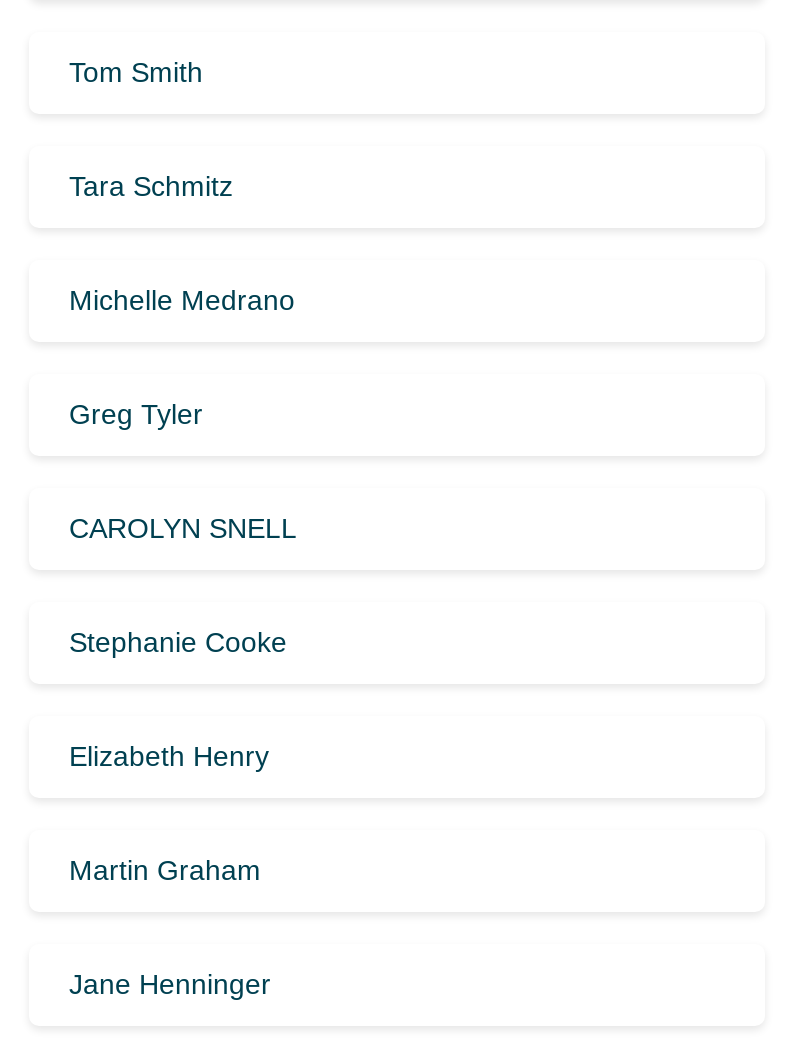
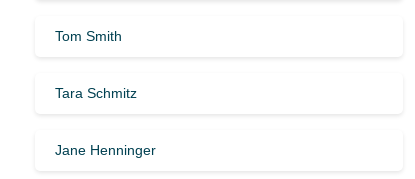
- Michelle Medrano

- Greg Tyler

- CAROLYN SNELL

- Stephanie Cooke

- Elizabeth Henry

- Martin Graham
